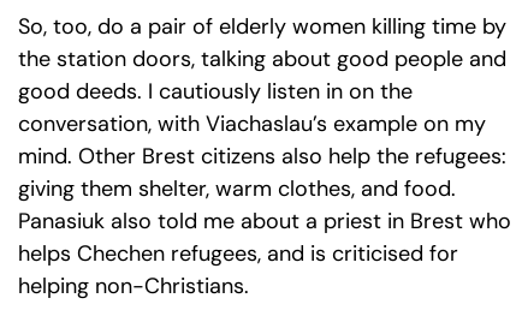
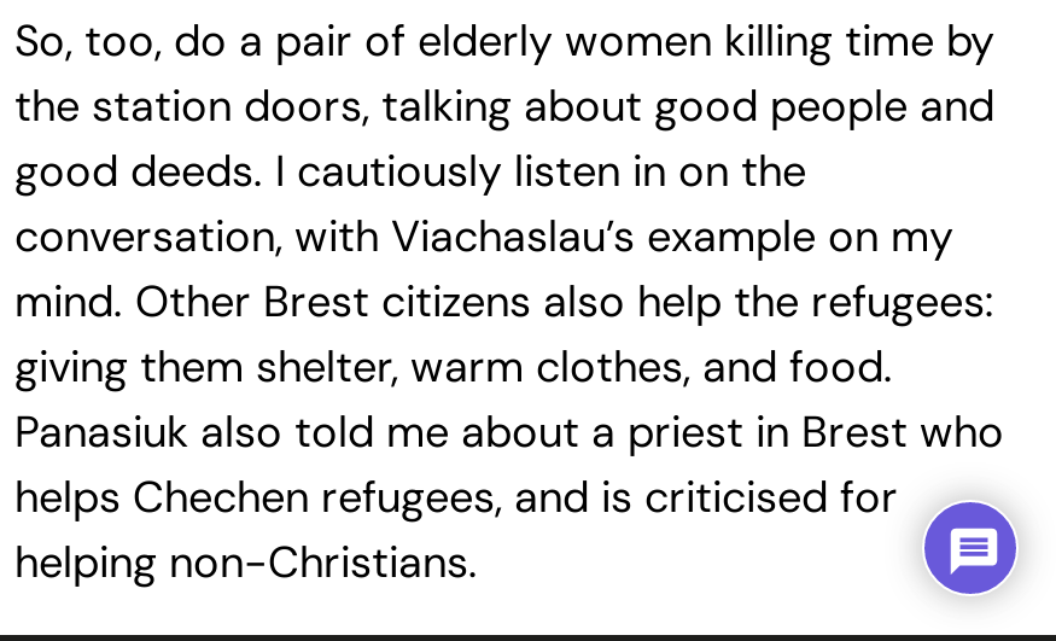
+ [image]
